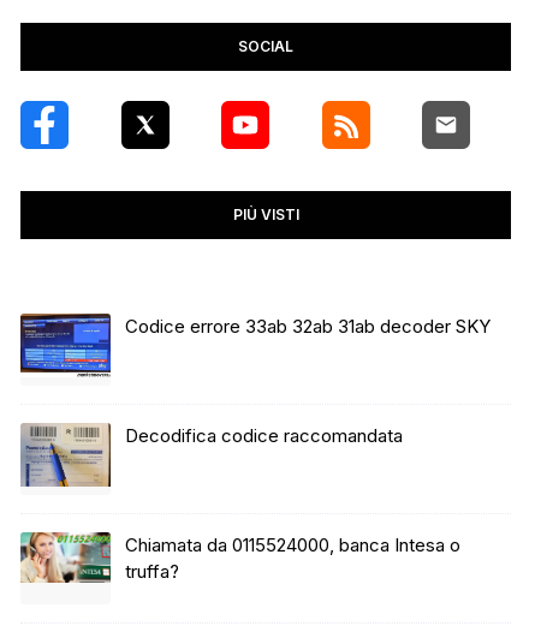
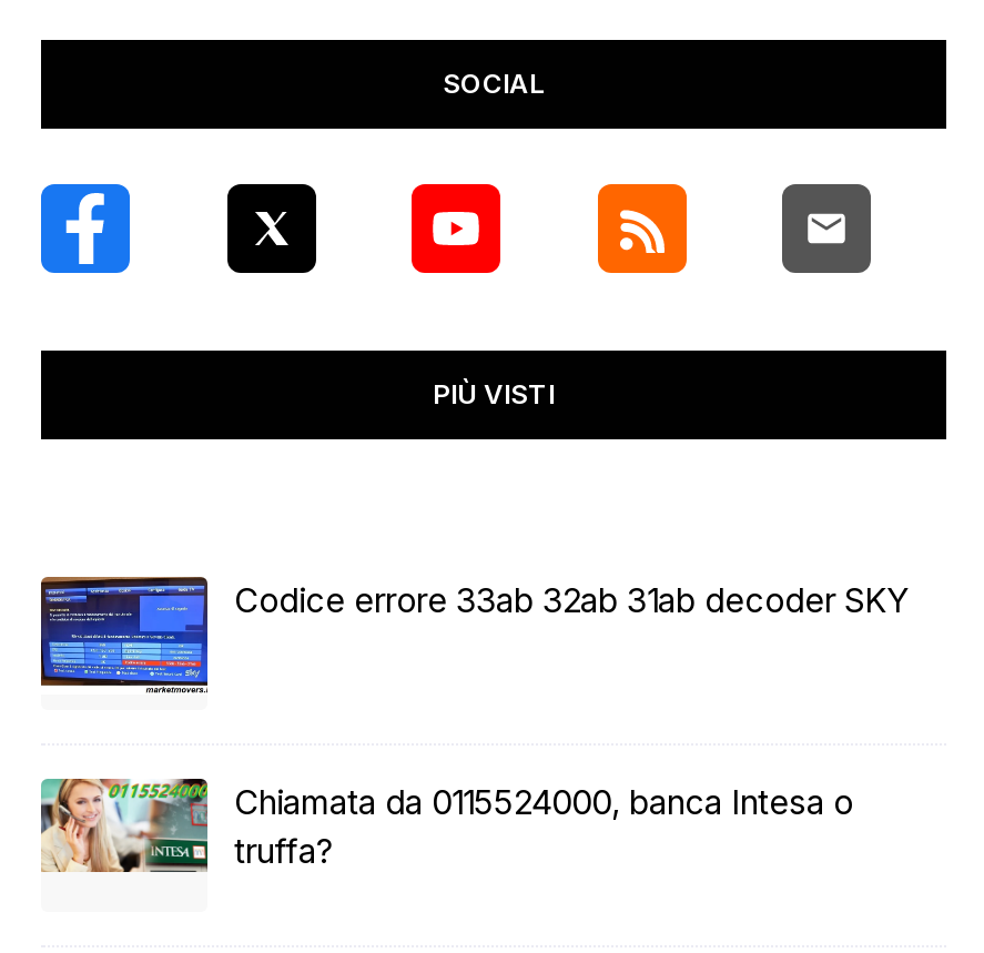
- [image]
- Decodifica codice raccomandata
